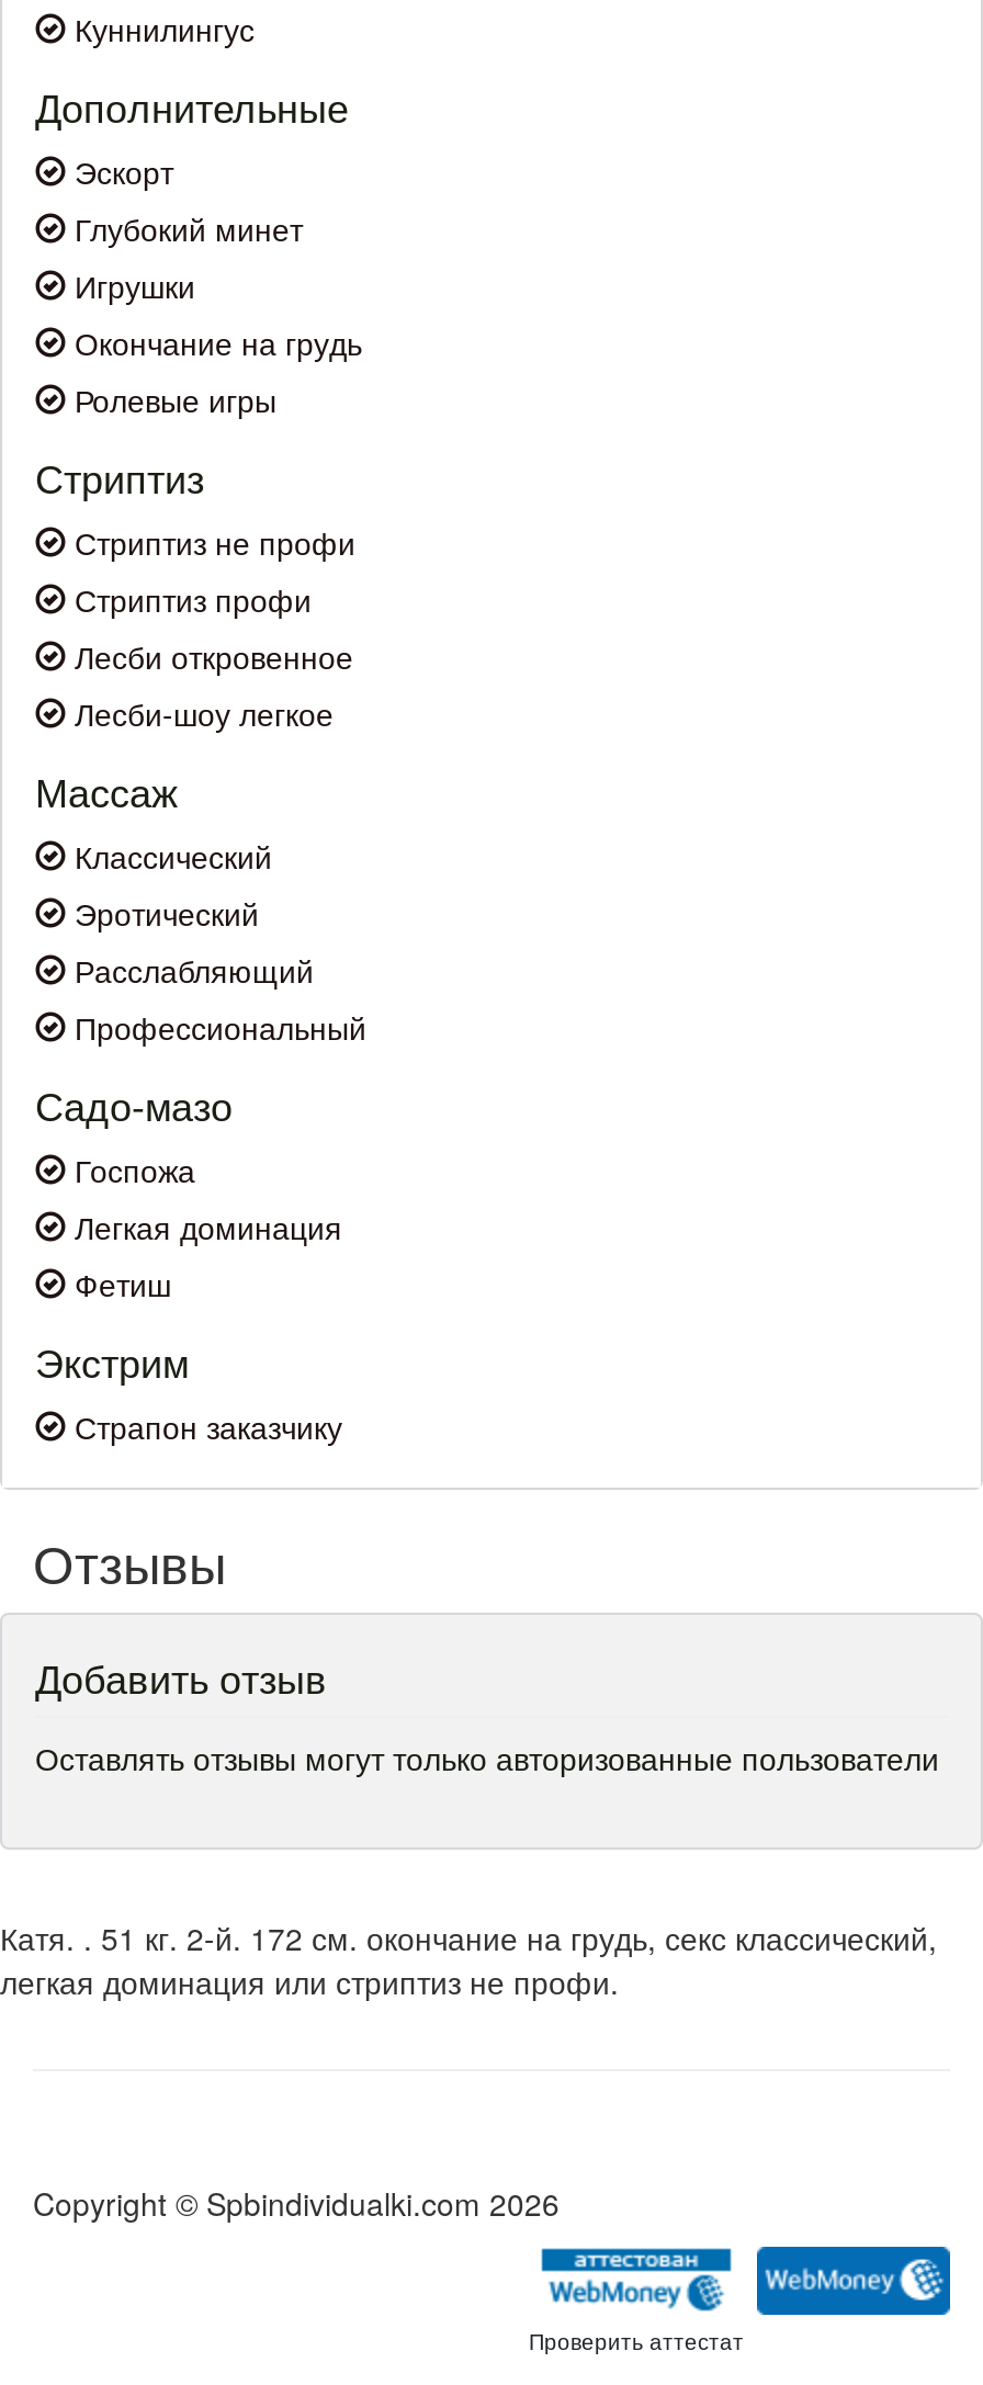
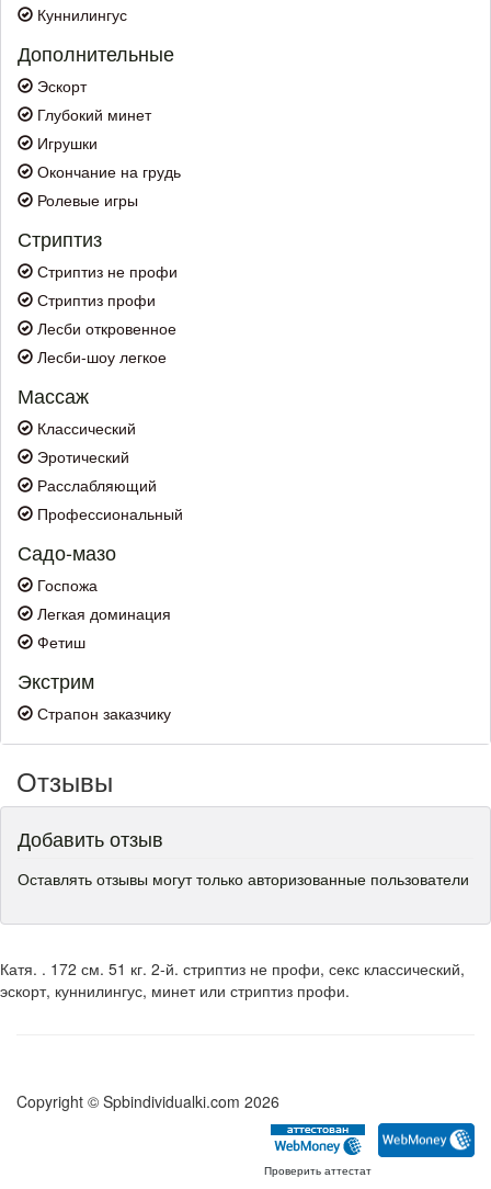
- Катя. . 51 кг. 2-й. 172 см. окончание на грудь, секс классический,
+ Катя. . 172 см. 51 кг. 2-й. стриптиз не профи, секс классический,

- легкая доминация или стриптиз не профи.
+ эскорт, куннилингус, минет или стриптиз профи.
